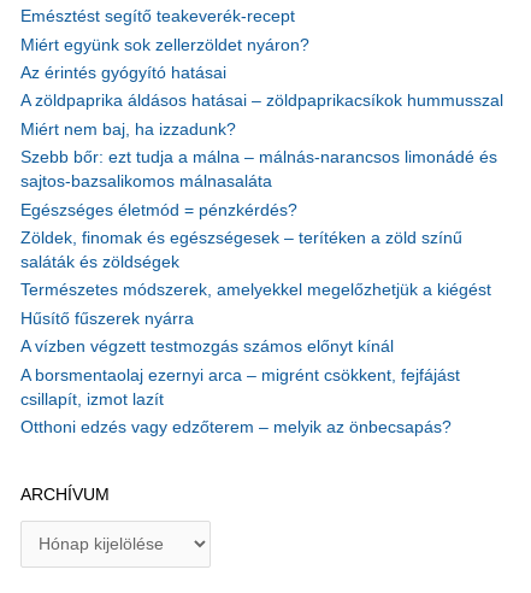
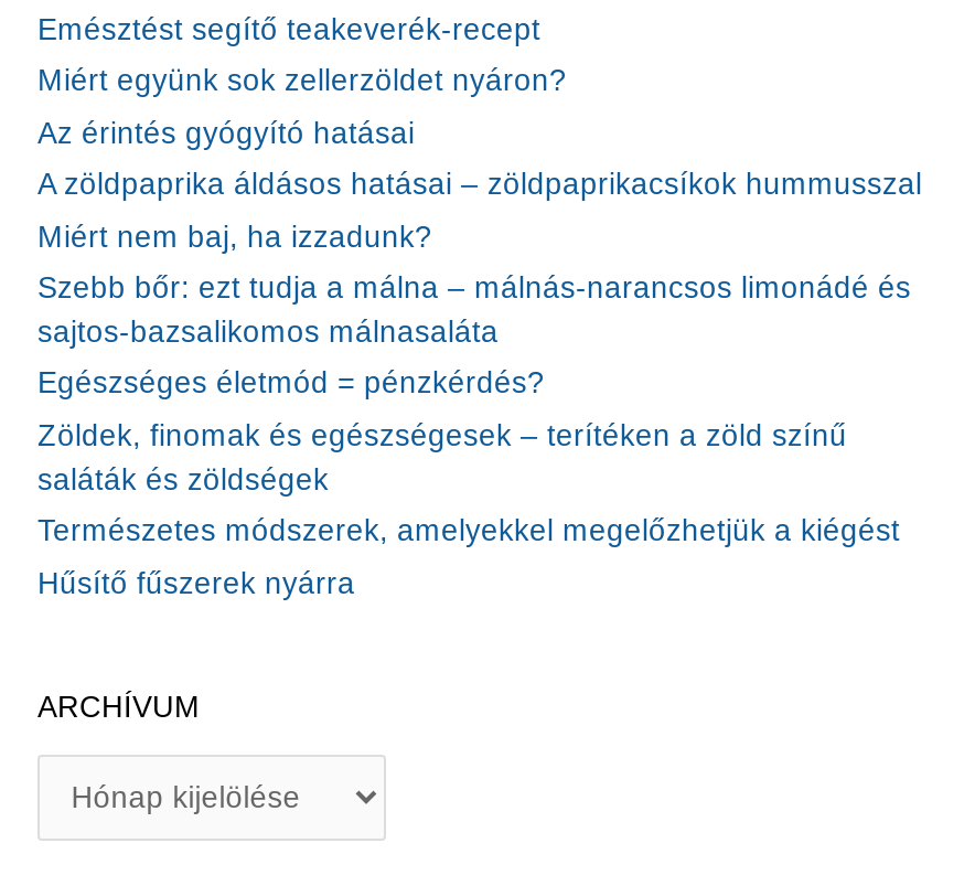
- A vízben végzett testmozgás számos előnyt kínál
- A borsmentaolaj ezernyi arca – migrént csökkent, fejfájást
- csillapít, izmot lazít
- Otthoni edzés vagy edzőterem – melyik az önbecsapás?
